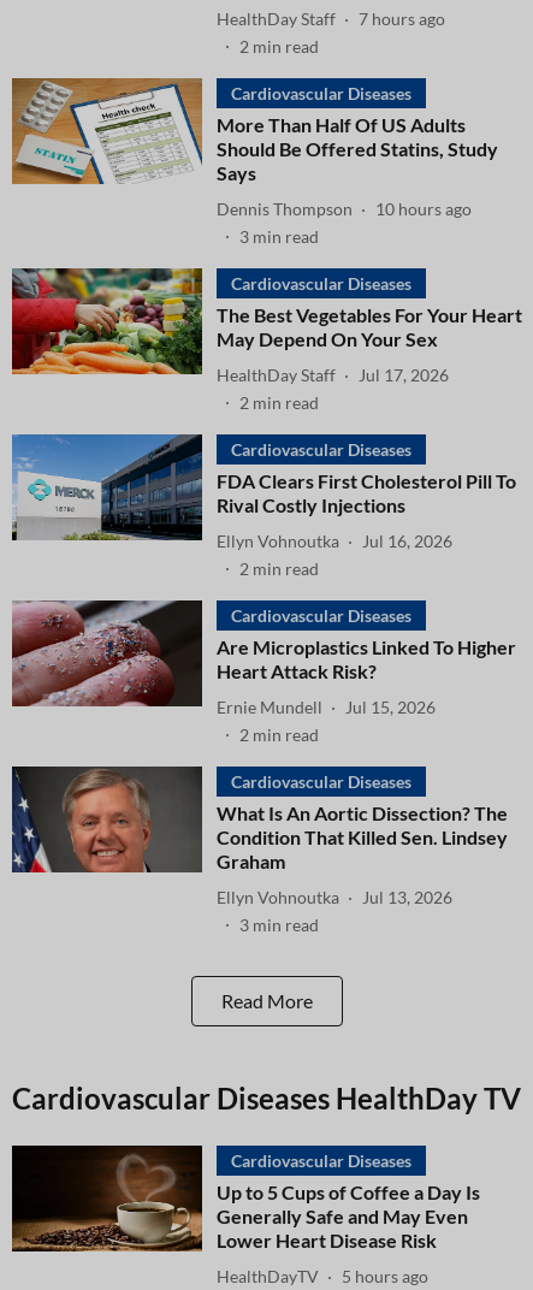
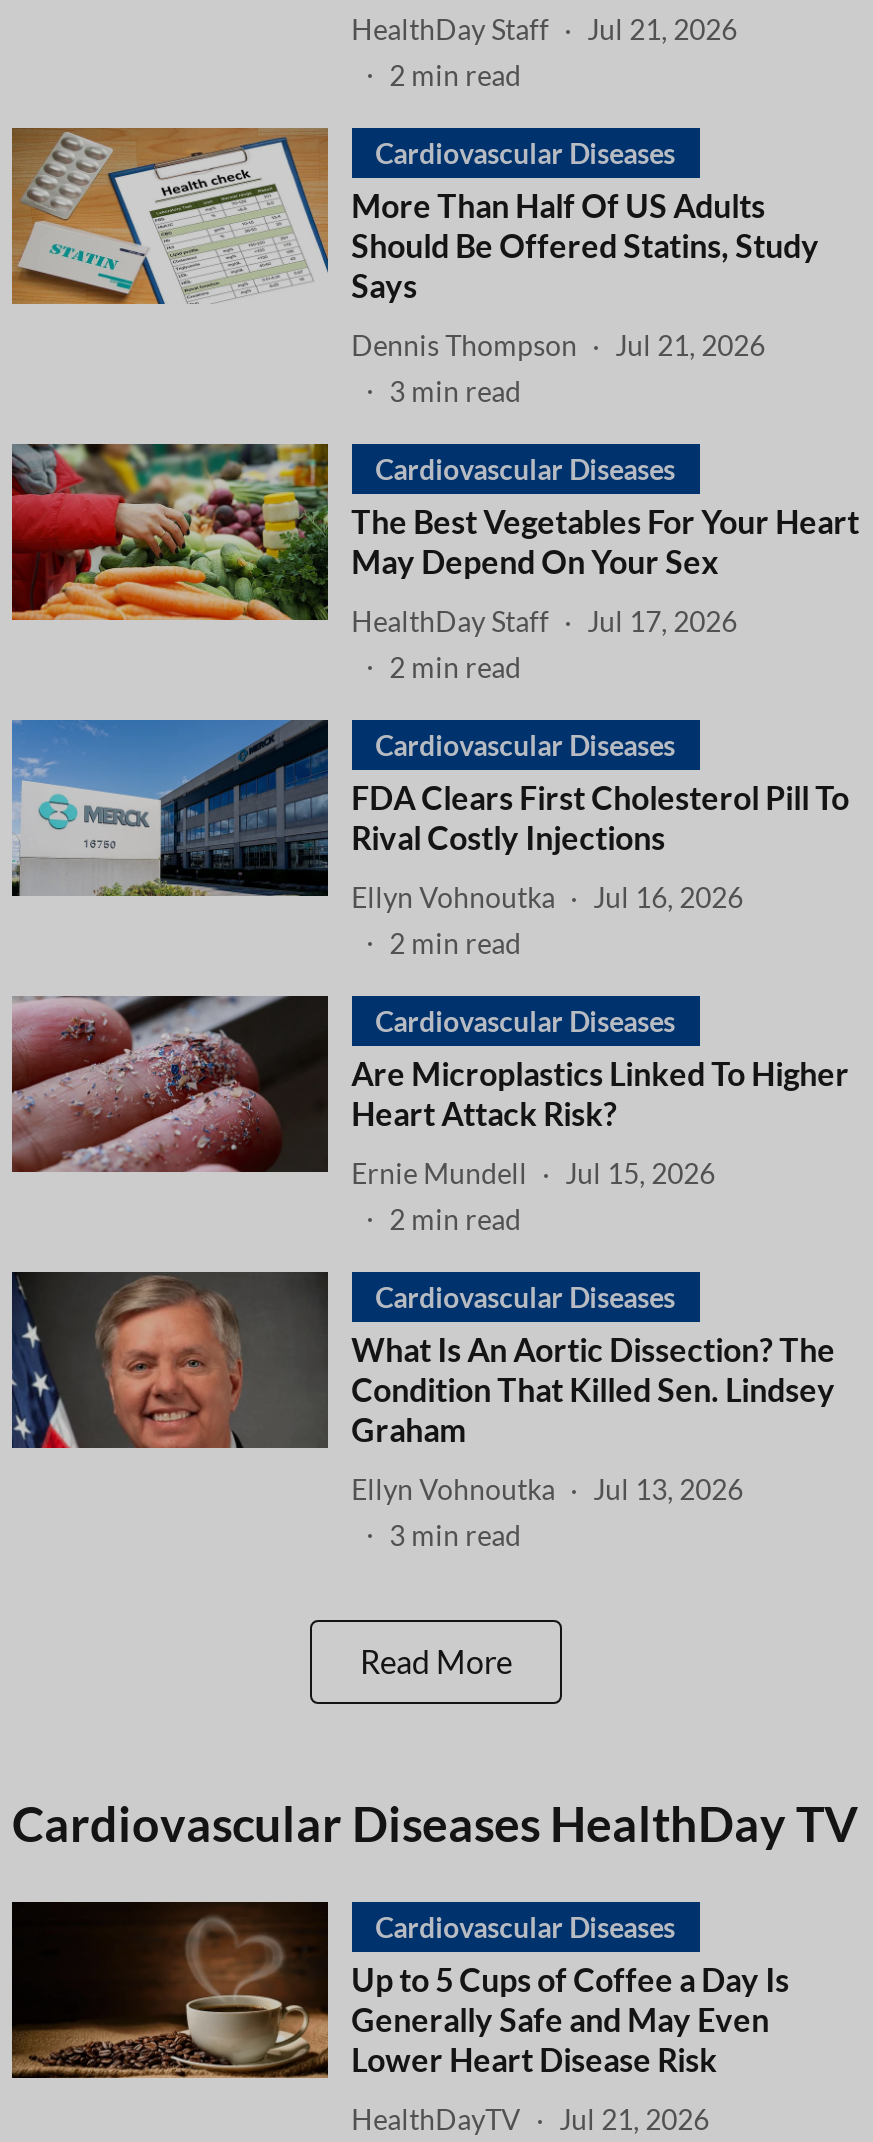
- HealthDay Staff 7 hours ago
+ HealthDay Staff Jul 21, 2026

- Dennis Thompson 10 hours ago
+ Dennis Thompson Jul 21, 2026

- HealthDayTV 5 hours ago
+ HealthDayTV Jul 21, 2026
